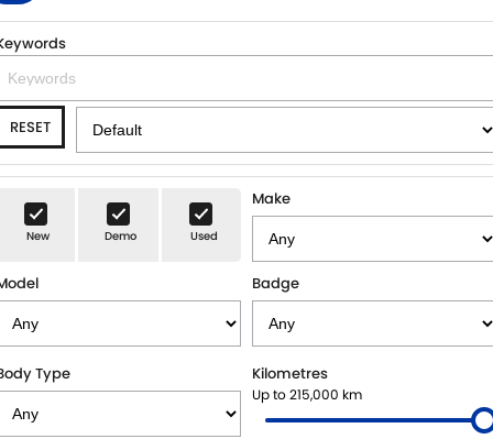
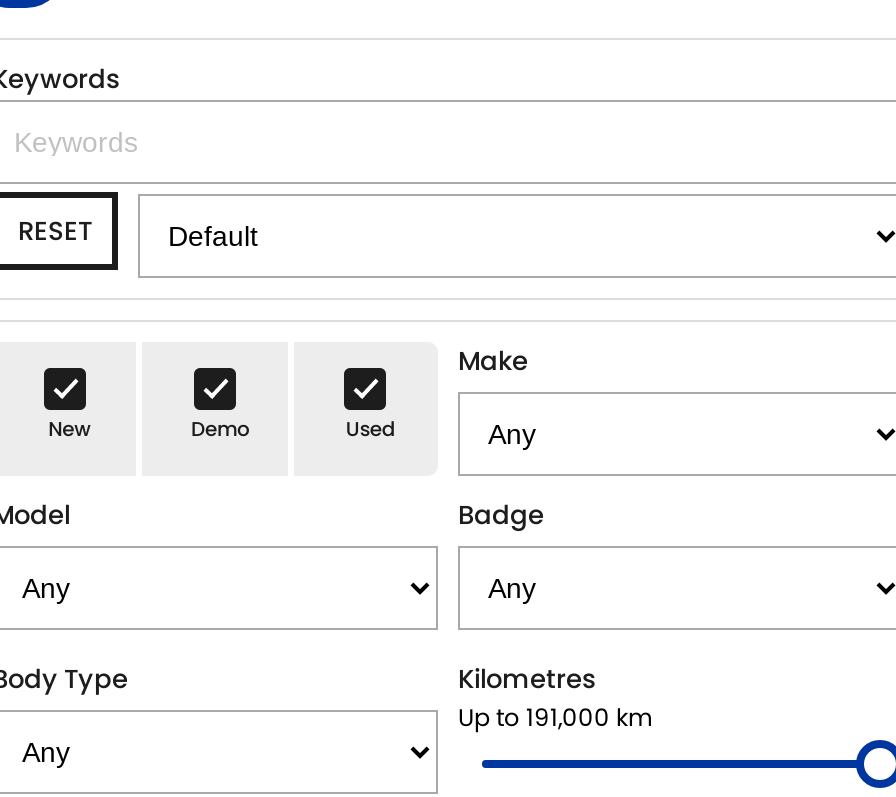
- Up to 215,000 km
+ Up to 191,000 km
